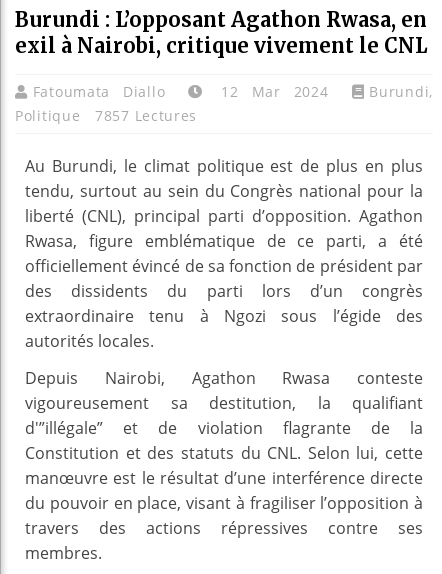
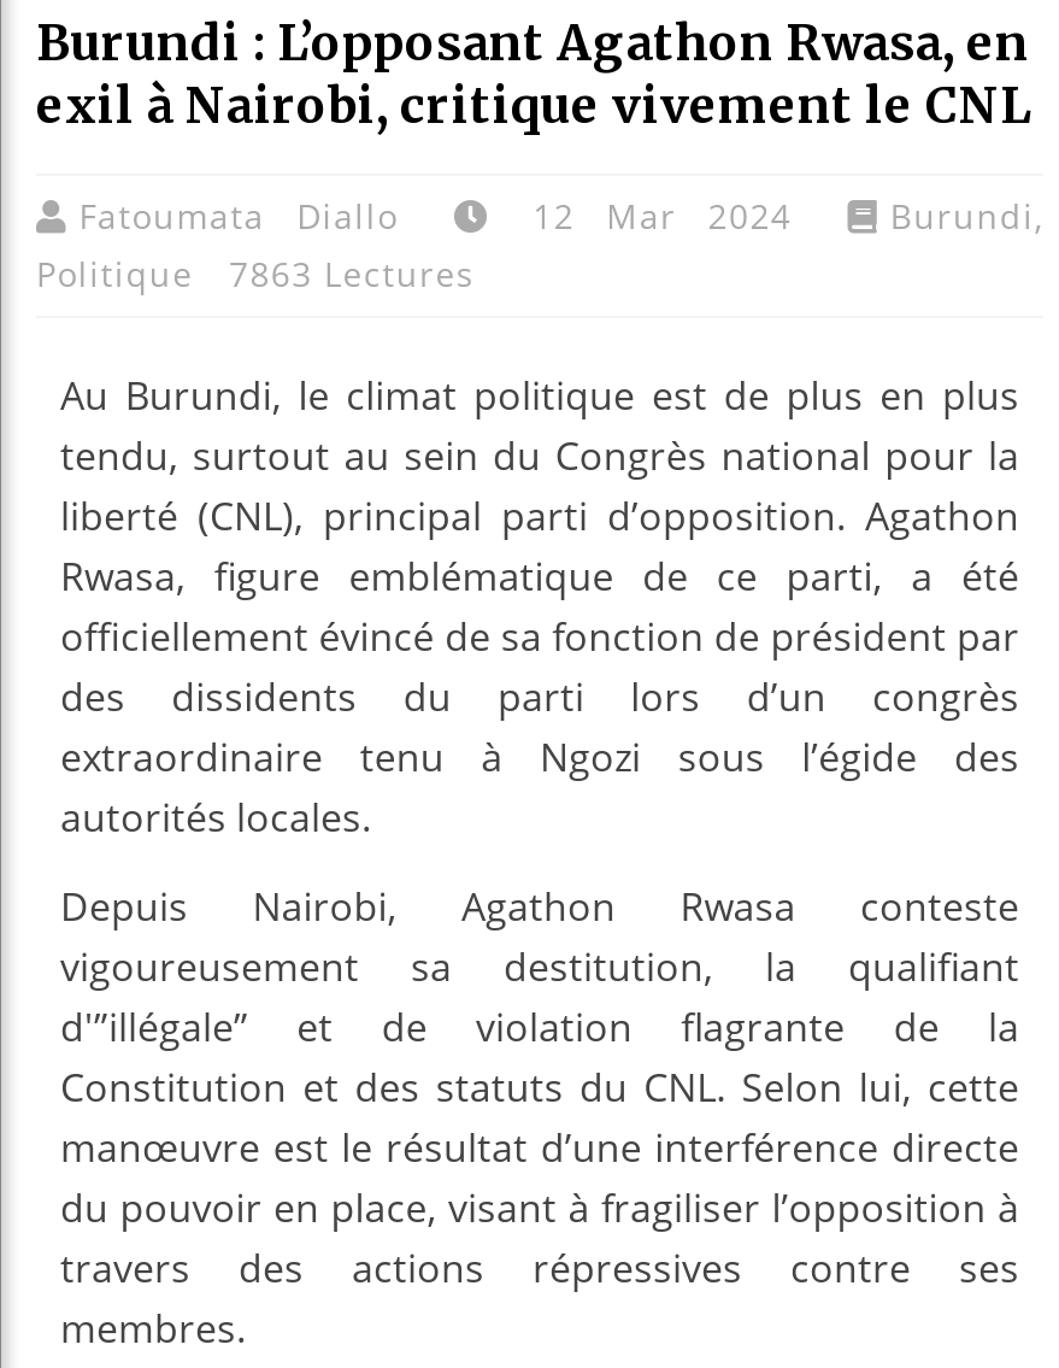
- Politique 7857 Lectures
+ Politique 7863 Lectures
